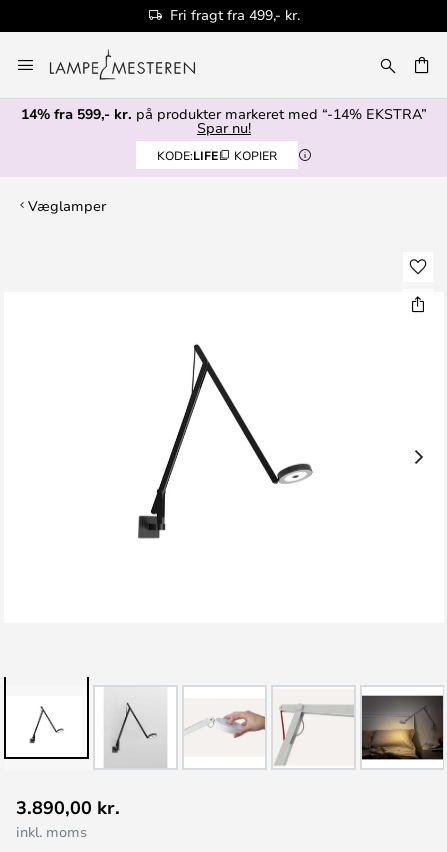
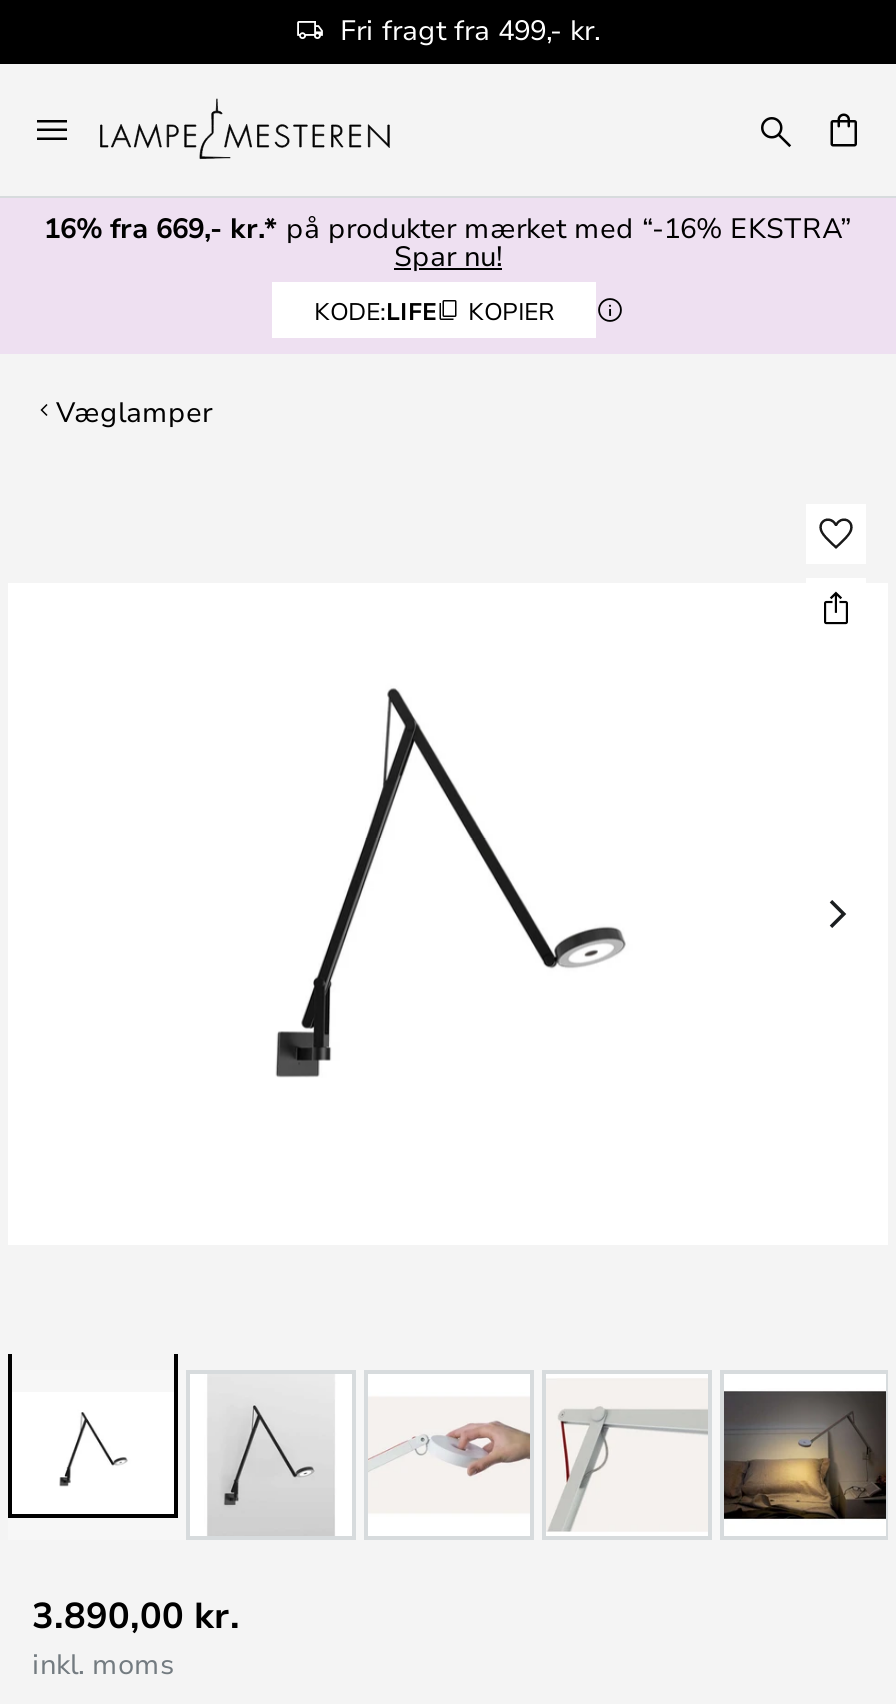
- 14% fra 599,- kr. på produkter markeret med “-14% EKSTRA”
+ 16% fra 669,- kr.* på produkter mærket med “-16% EKSTRA”
